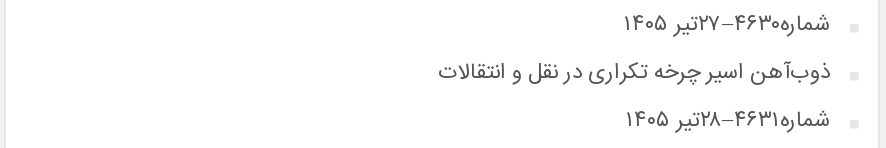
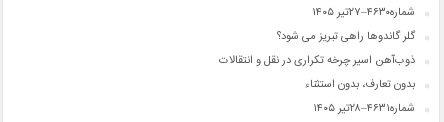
+ گلر گاندوها راهی تبریز می شود؟

+ بدون تعارف، بدون استثناء
